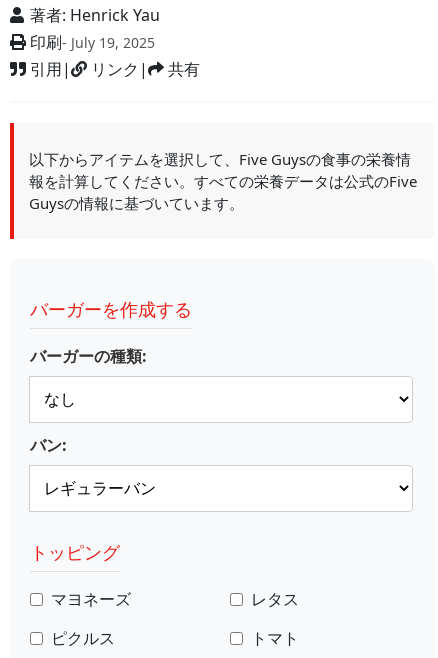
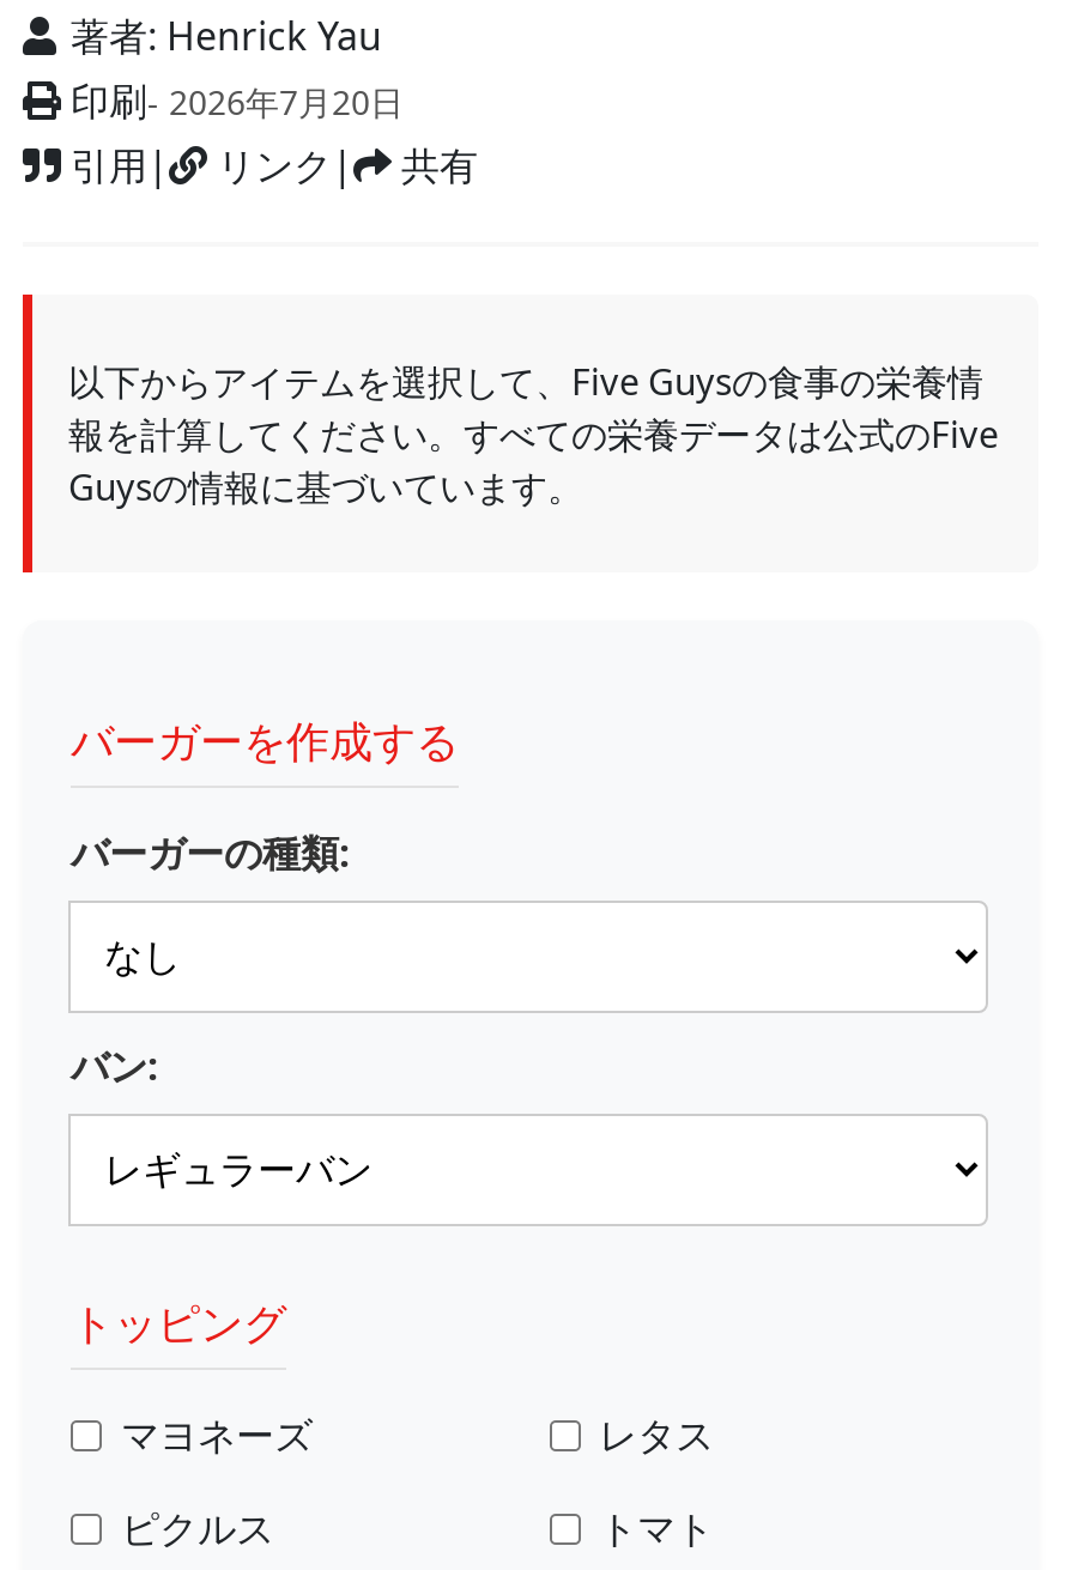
- 印刷- July 19, 2025
+ 印刷- 2026年7月20日
